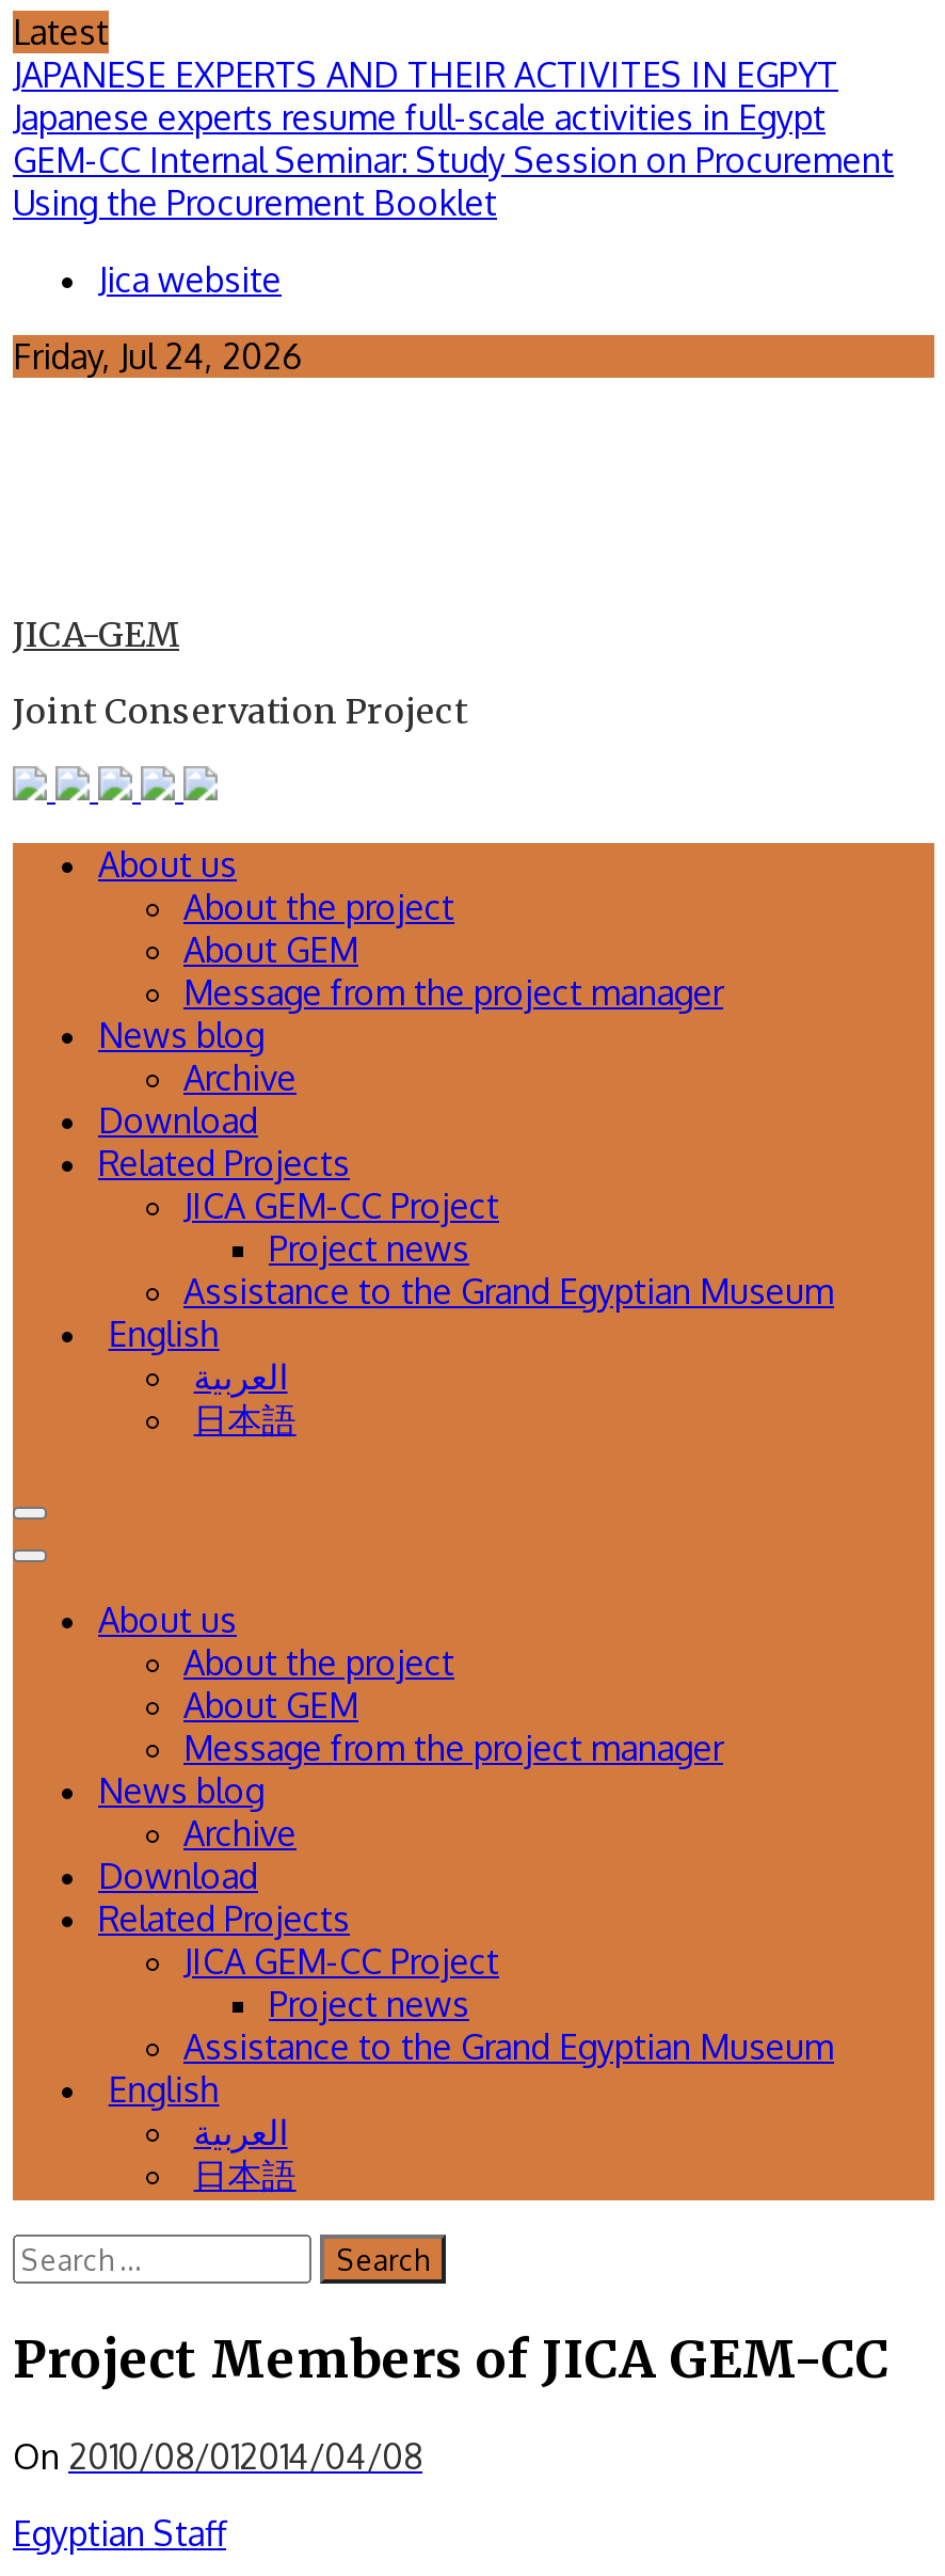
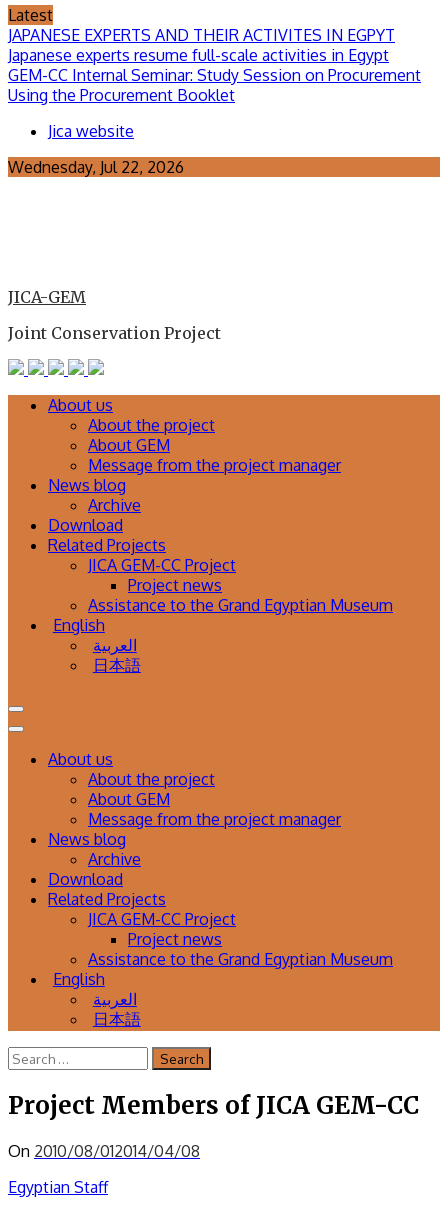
- Friday, Jul 24, 2026
+ Wednesday, Jul 22, 2026
